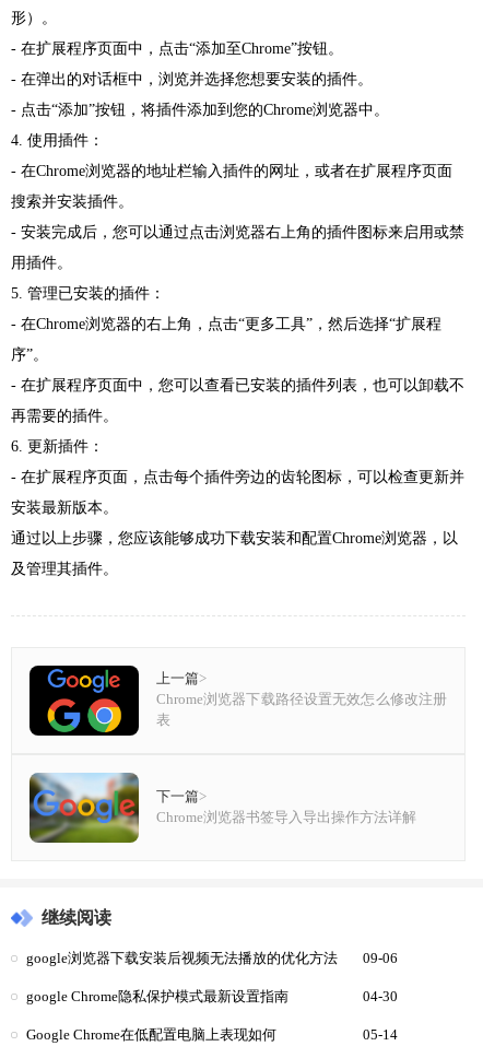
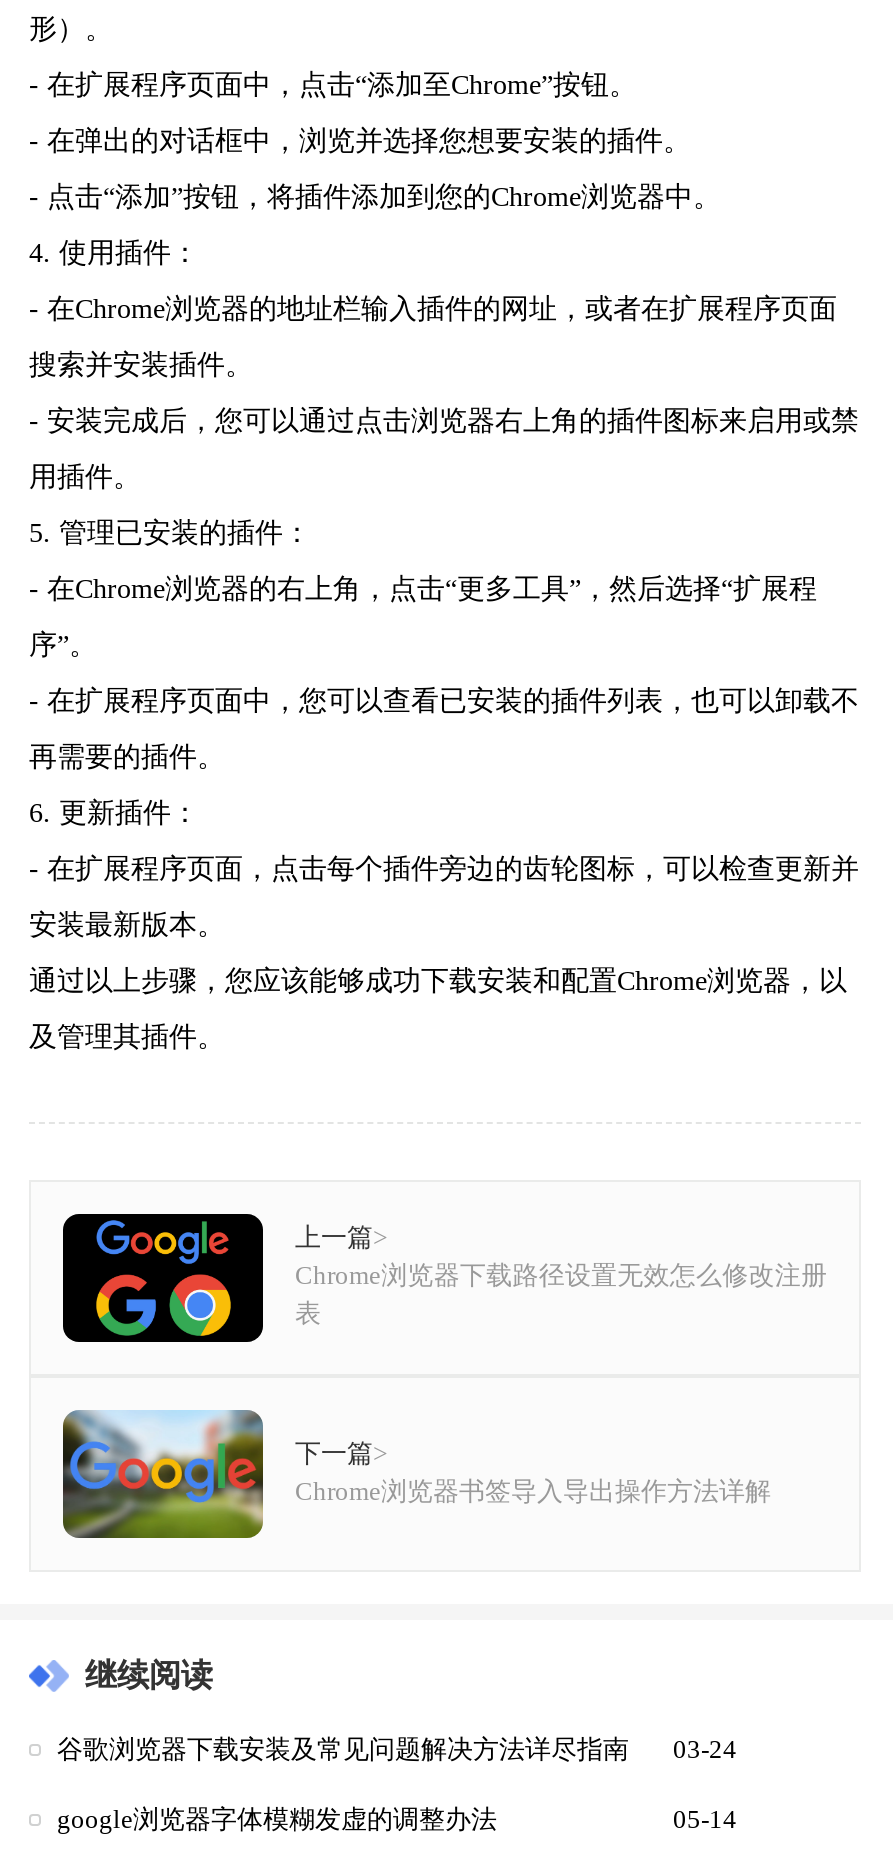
- google浏览器下载安装后视频无法播放的优化方法
- 09-06
- google Chrome隐私保护模式最新设置指南
- 04-30
- Google Chrome在低配置电脑上表现如何
+ 谷歌浏览器下载安装及常见问题解决方法详尽指南
+ 03-24
+ google浏览器字体模糊发虚的调整办法
